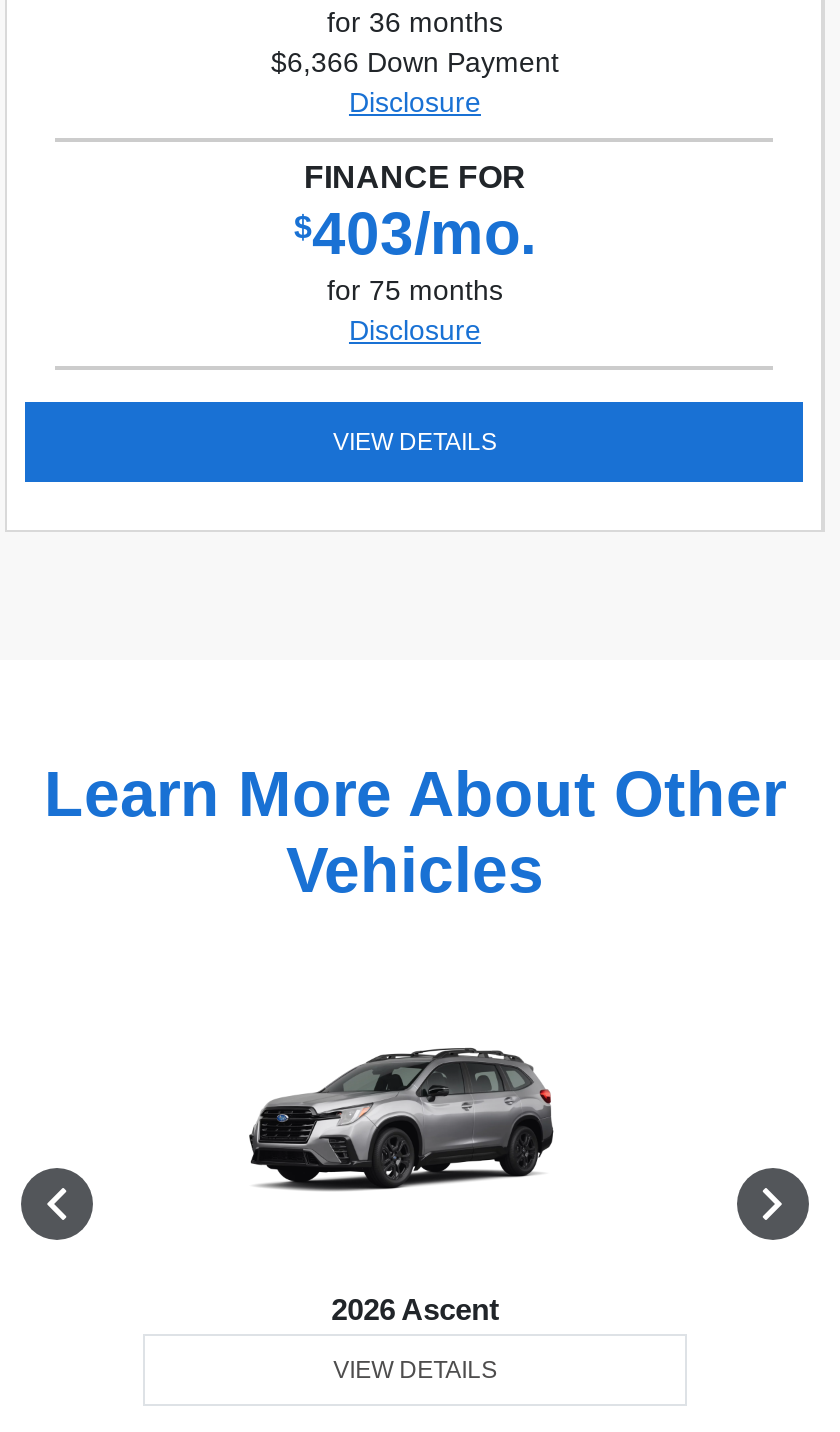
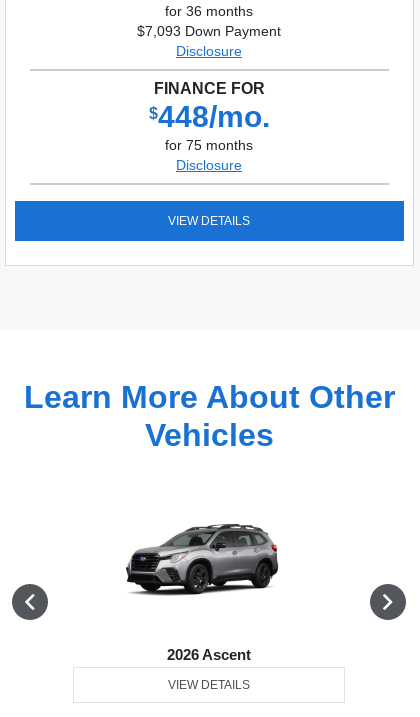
- $6,366 Down Payment
+ $7,093 Down Payment

- $403/mo.
+ $448/mo.
